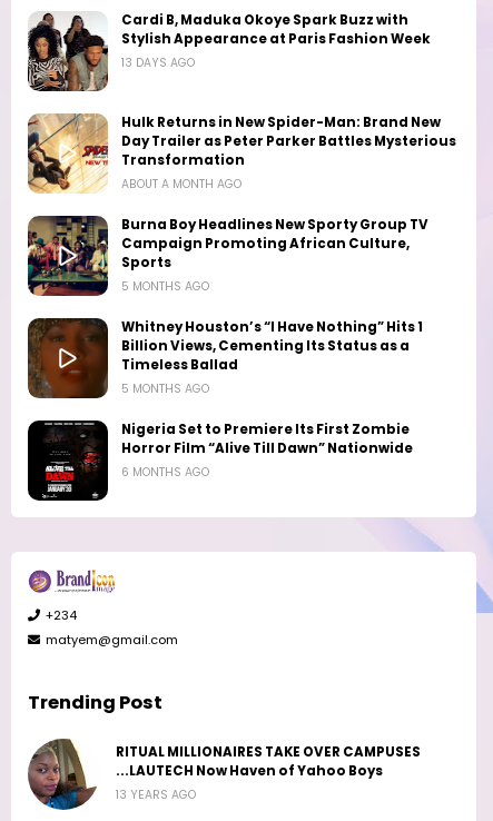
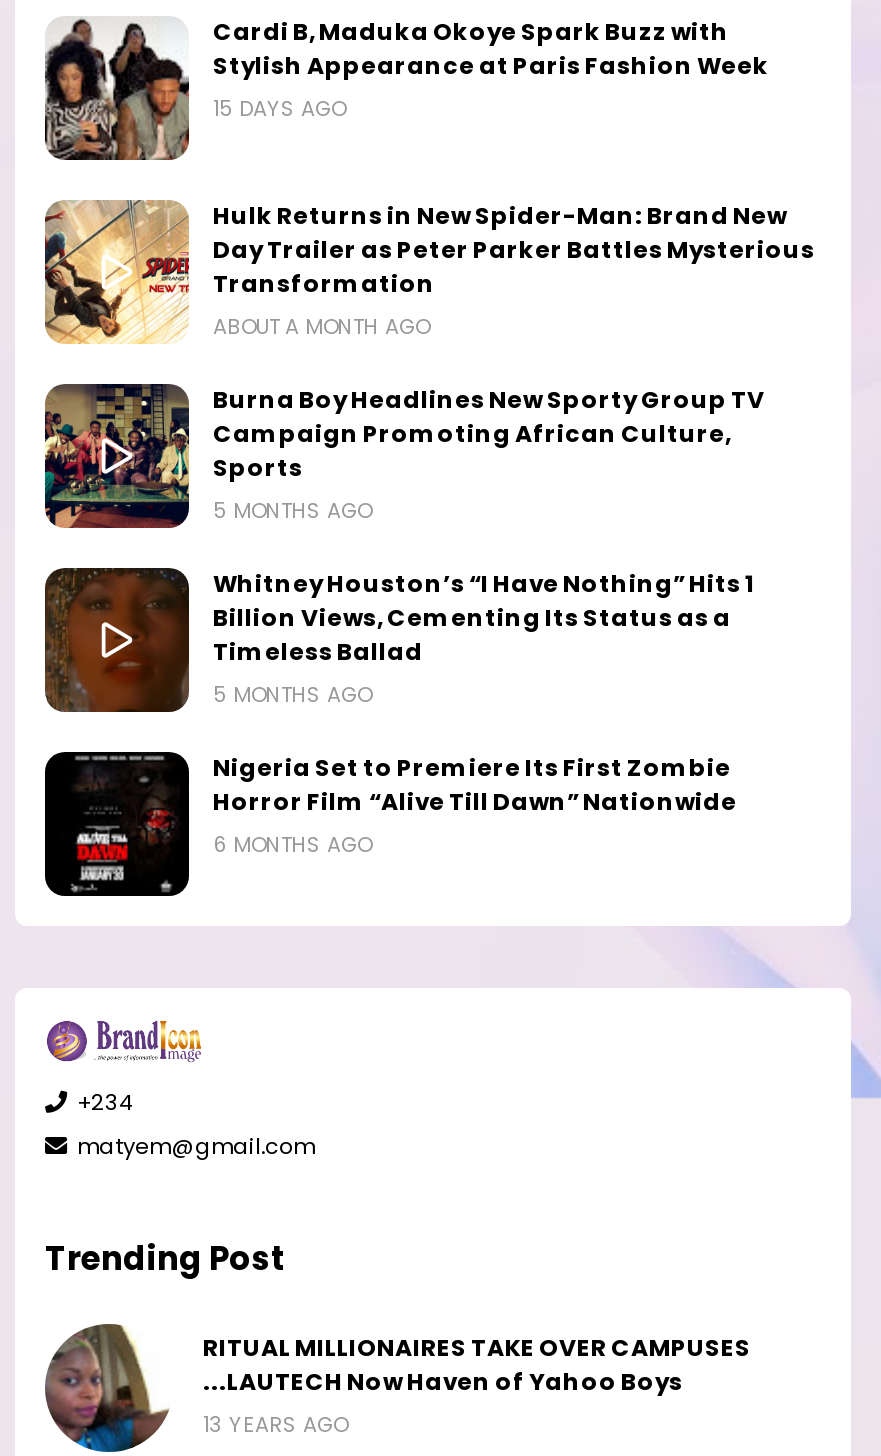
- 13 DAYS AGO
+ 15 DAYS AGO
